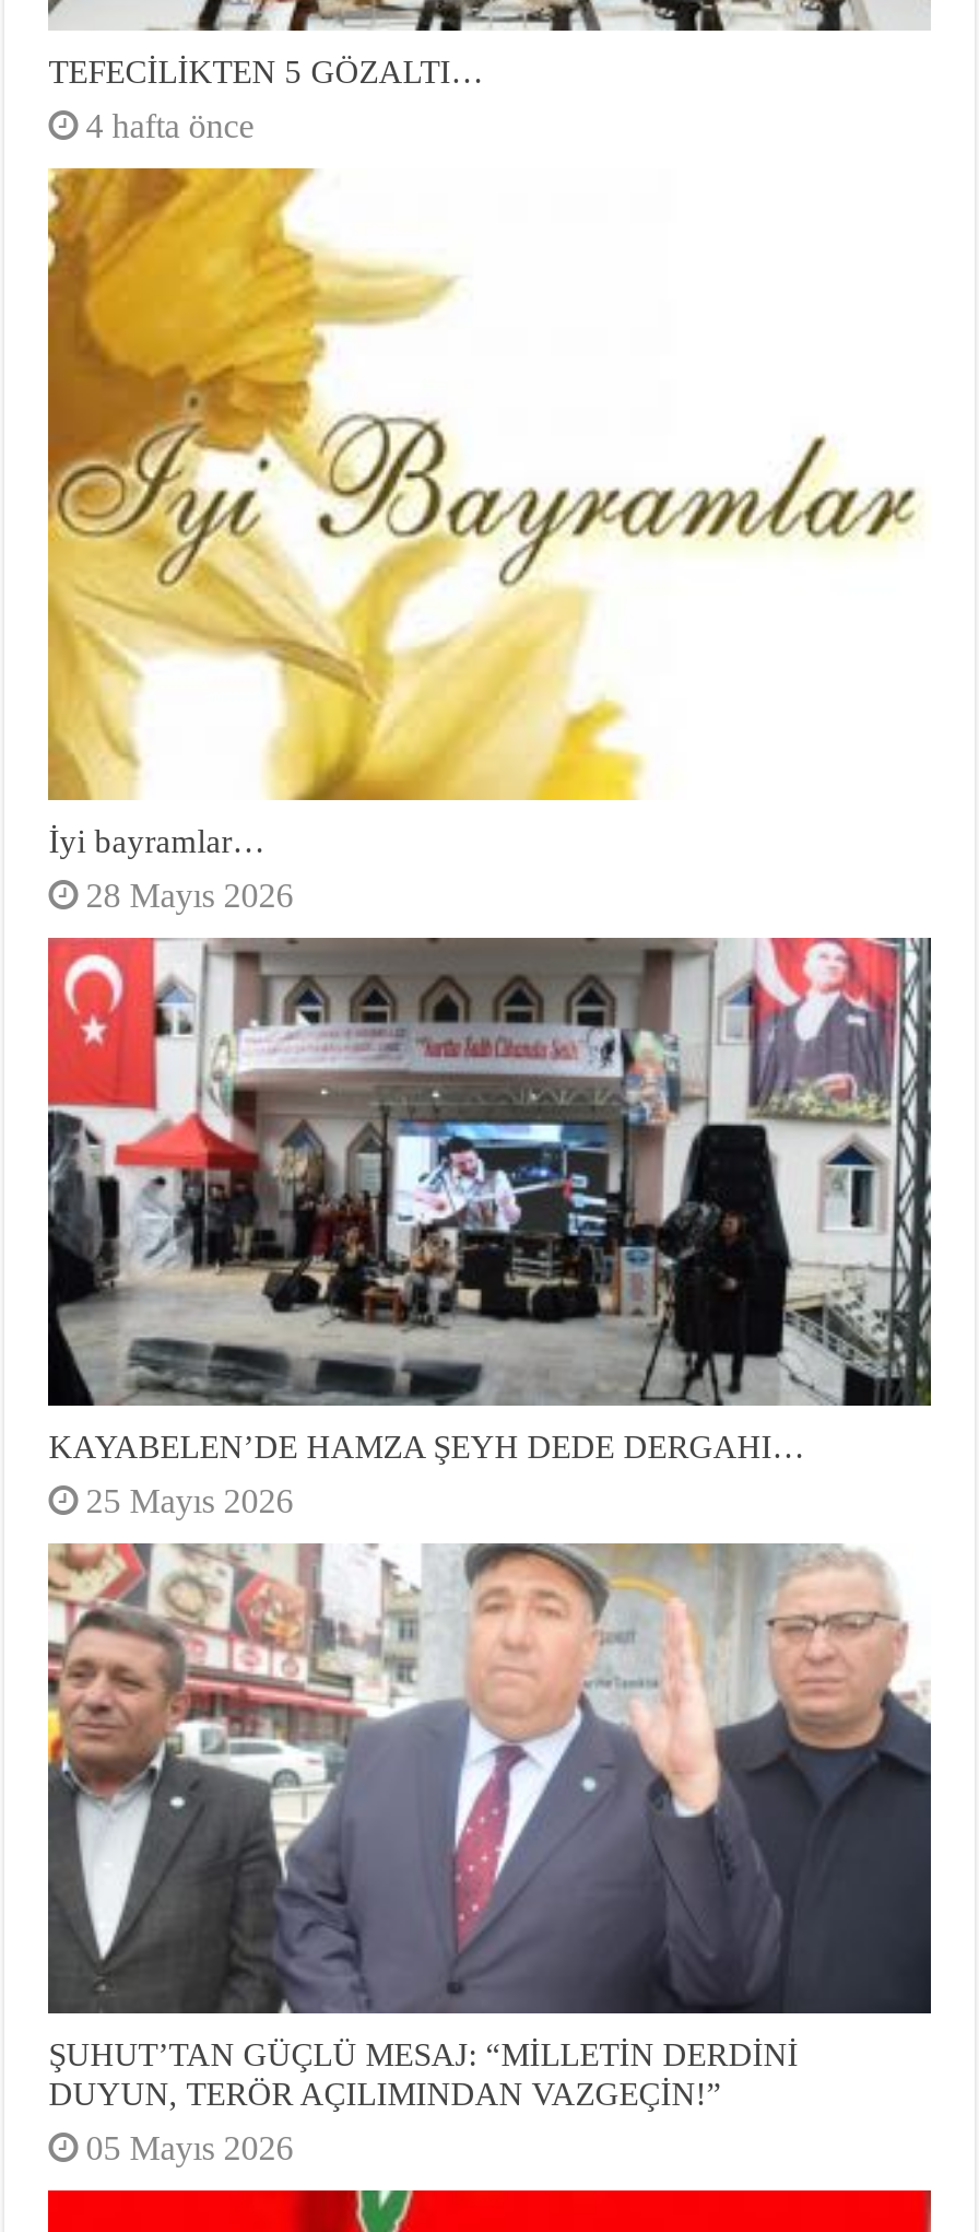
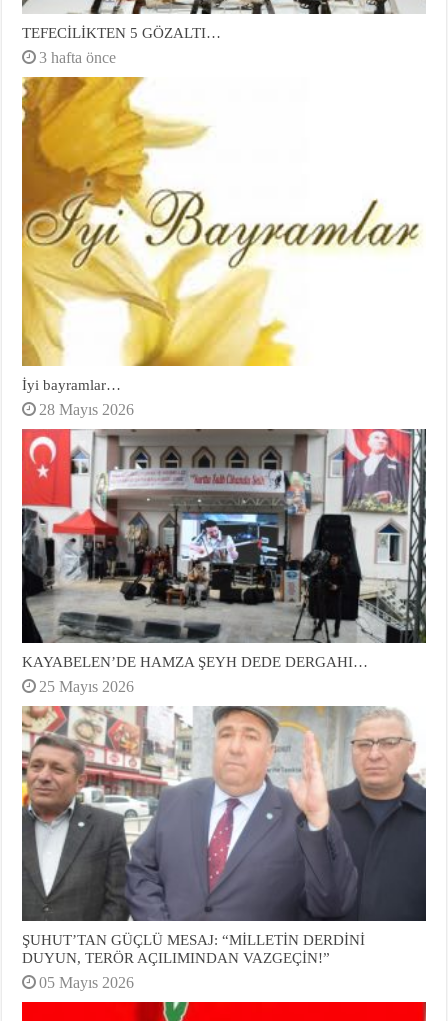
- 4 hafta önce
+ 3 hafta önce
